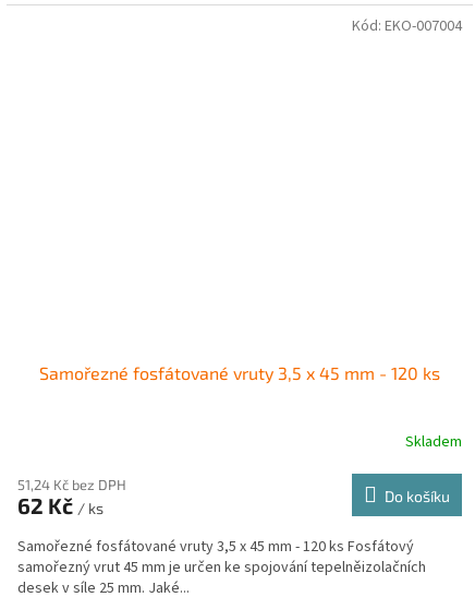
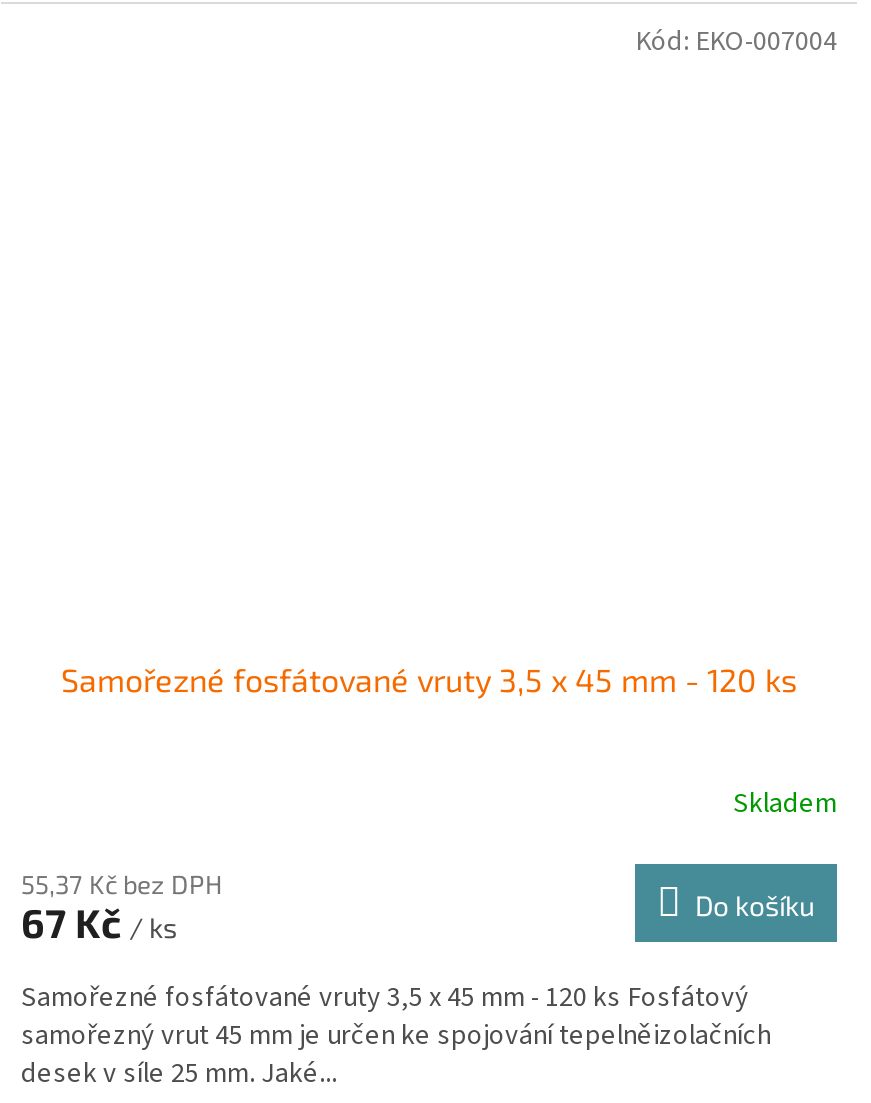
- 51,24 Kč bez DPH
+ 55,37 Kč bez DPH

- 62 Kč / ks
+ 67 Kč / ks
